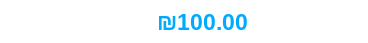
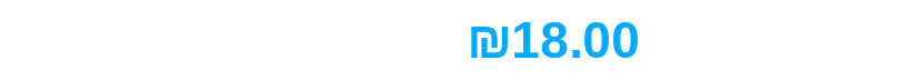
- 100.00
+ 18.00
